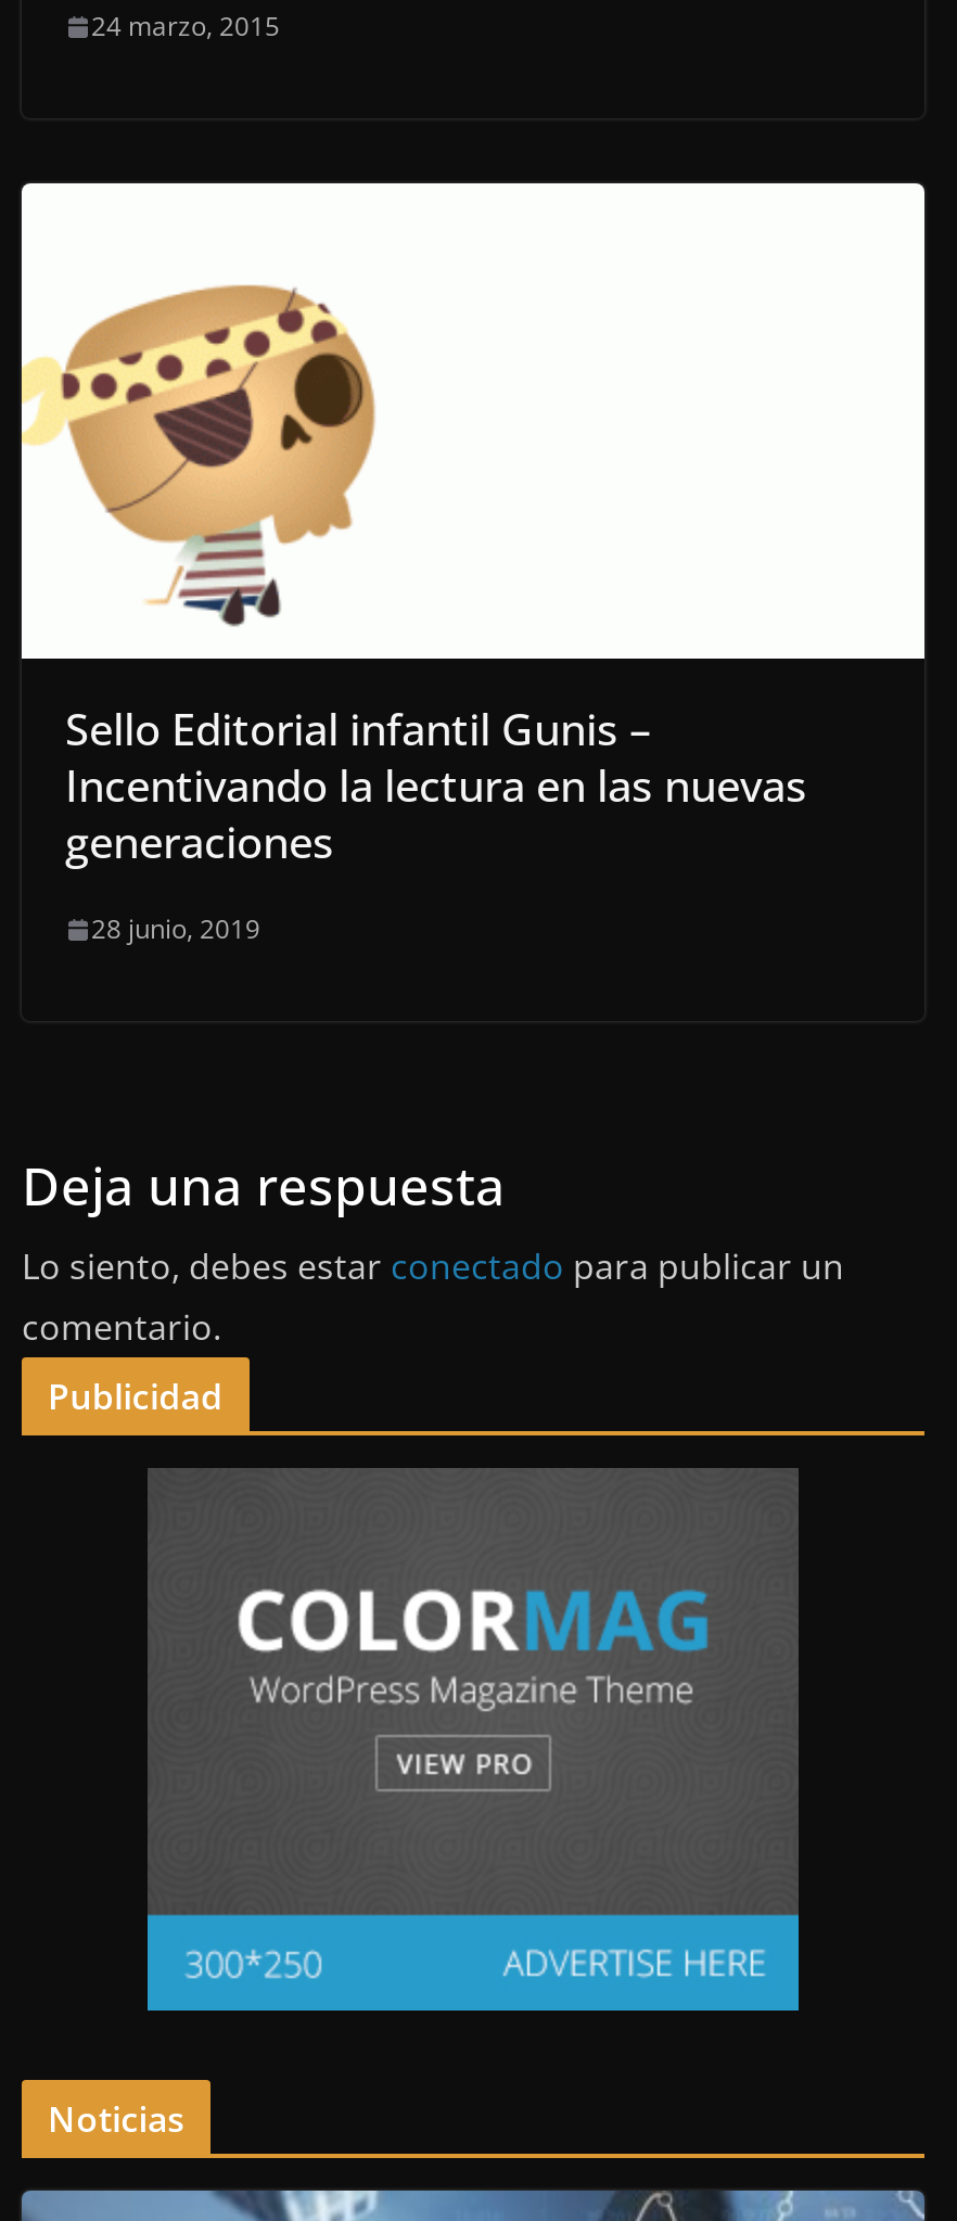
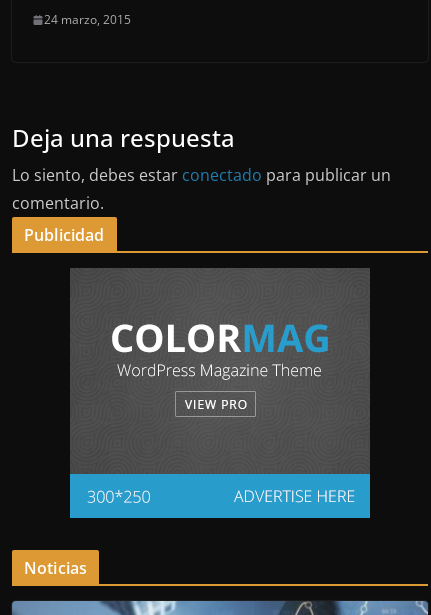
- [image]
- Sello Editorial infantil Gunis –
- Incentivando la lectura en las nuevas
- generaciones
- 28 junio, 2019
